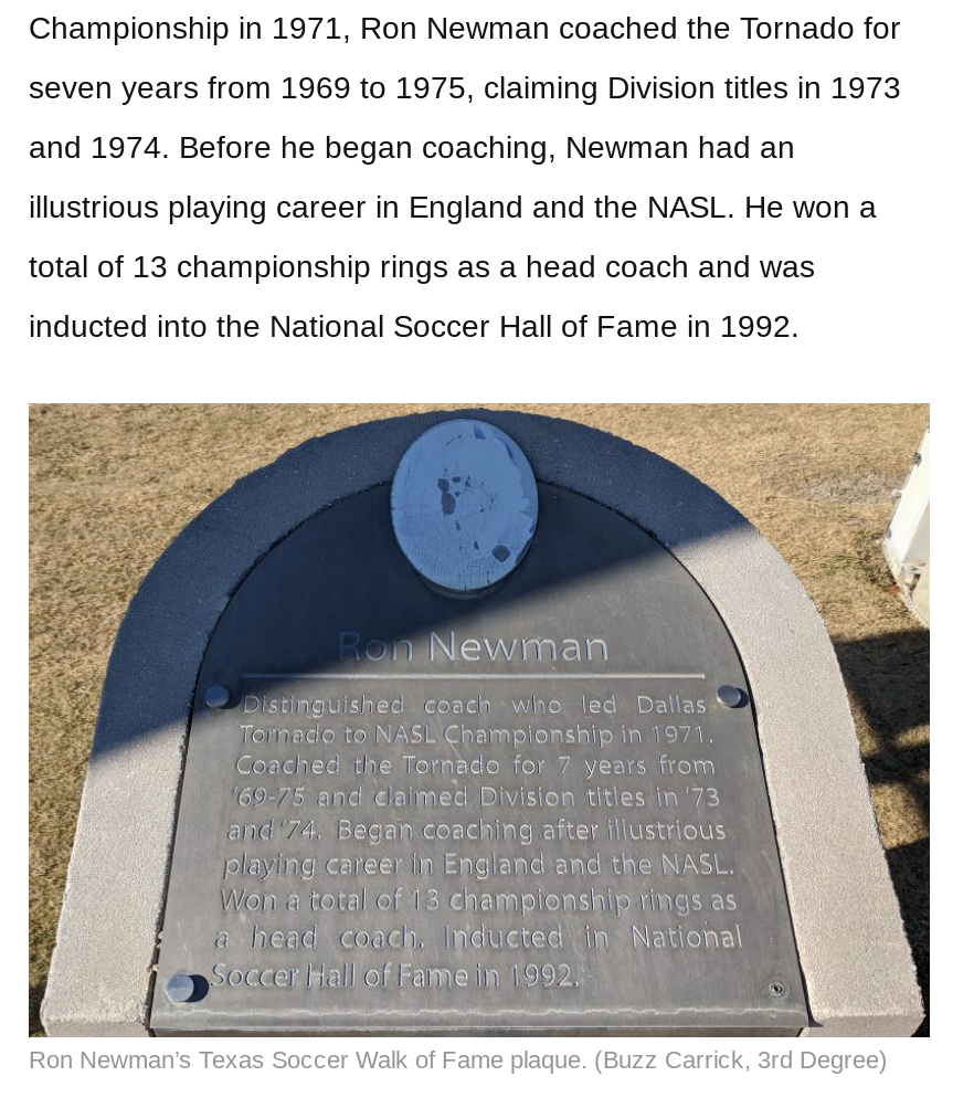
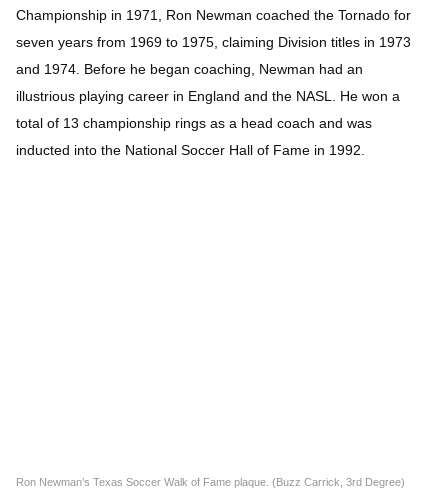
- [image]
